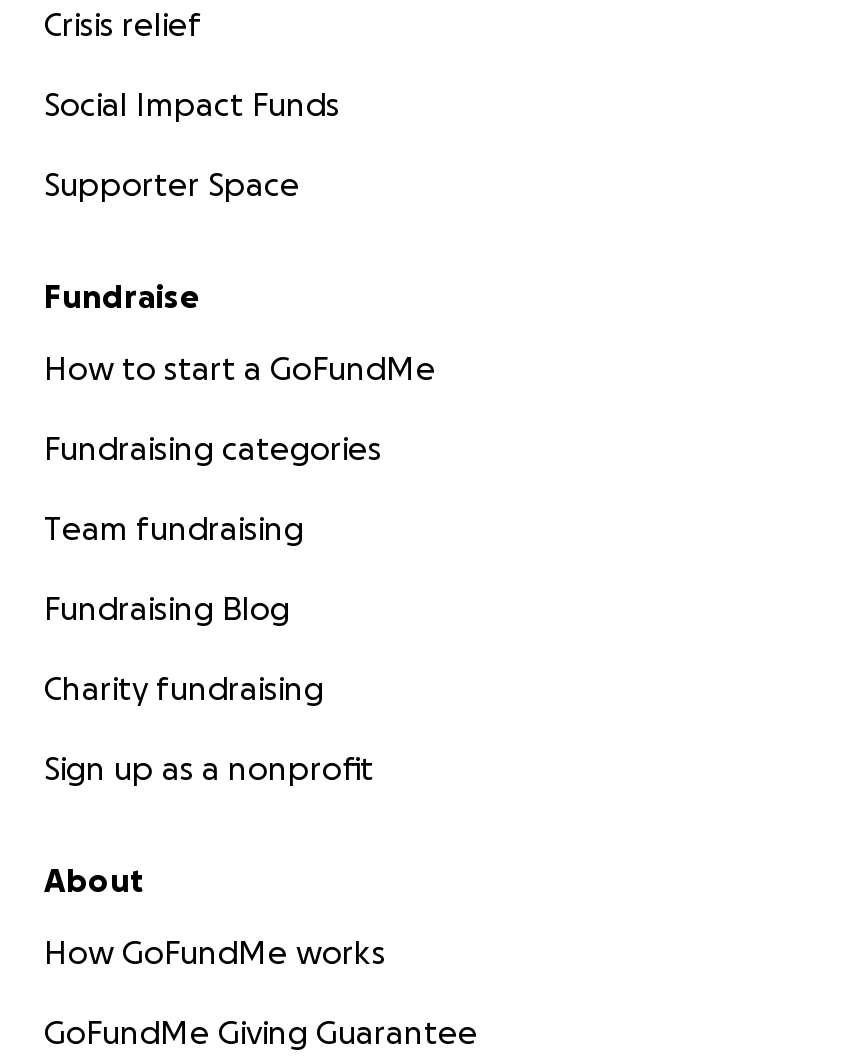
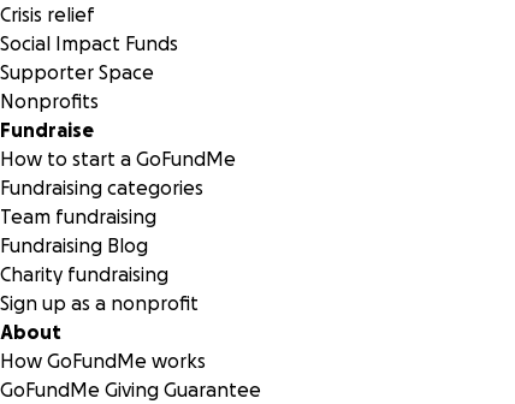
+ Nonprofits
